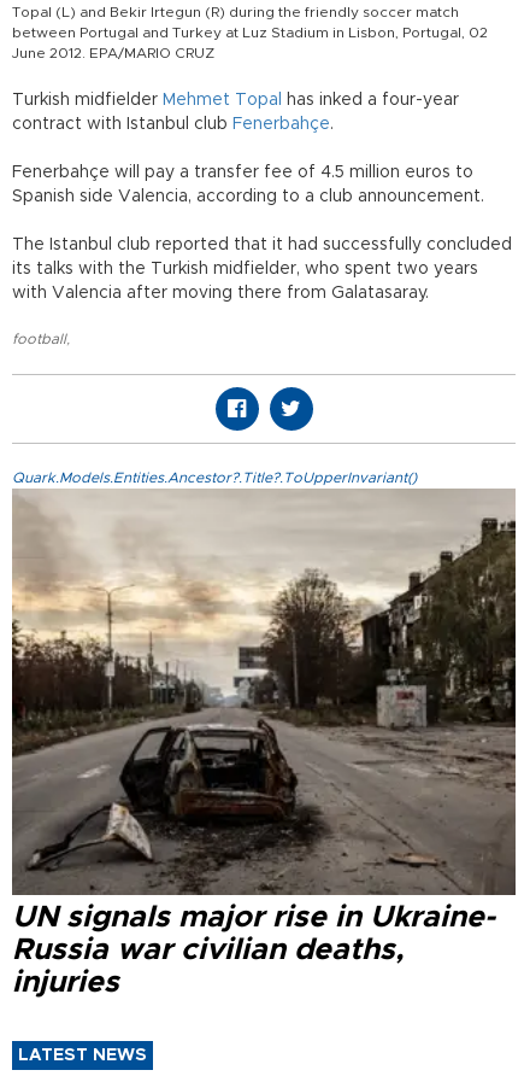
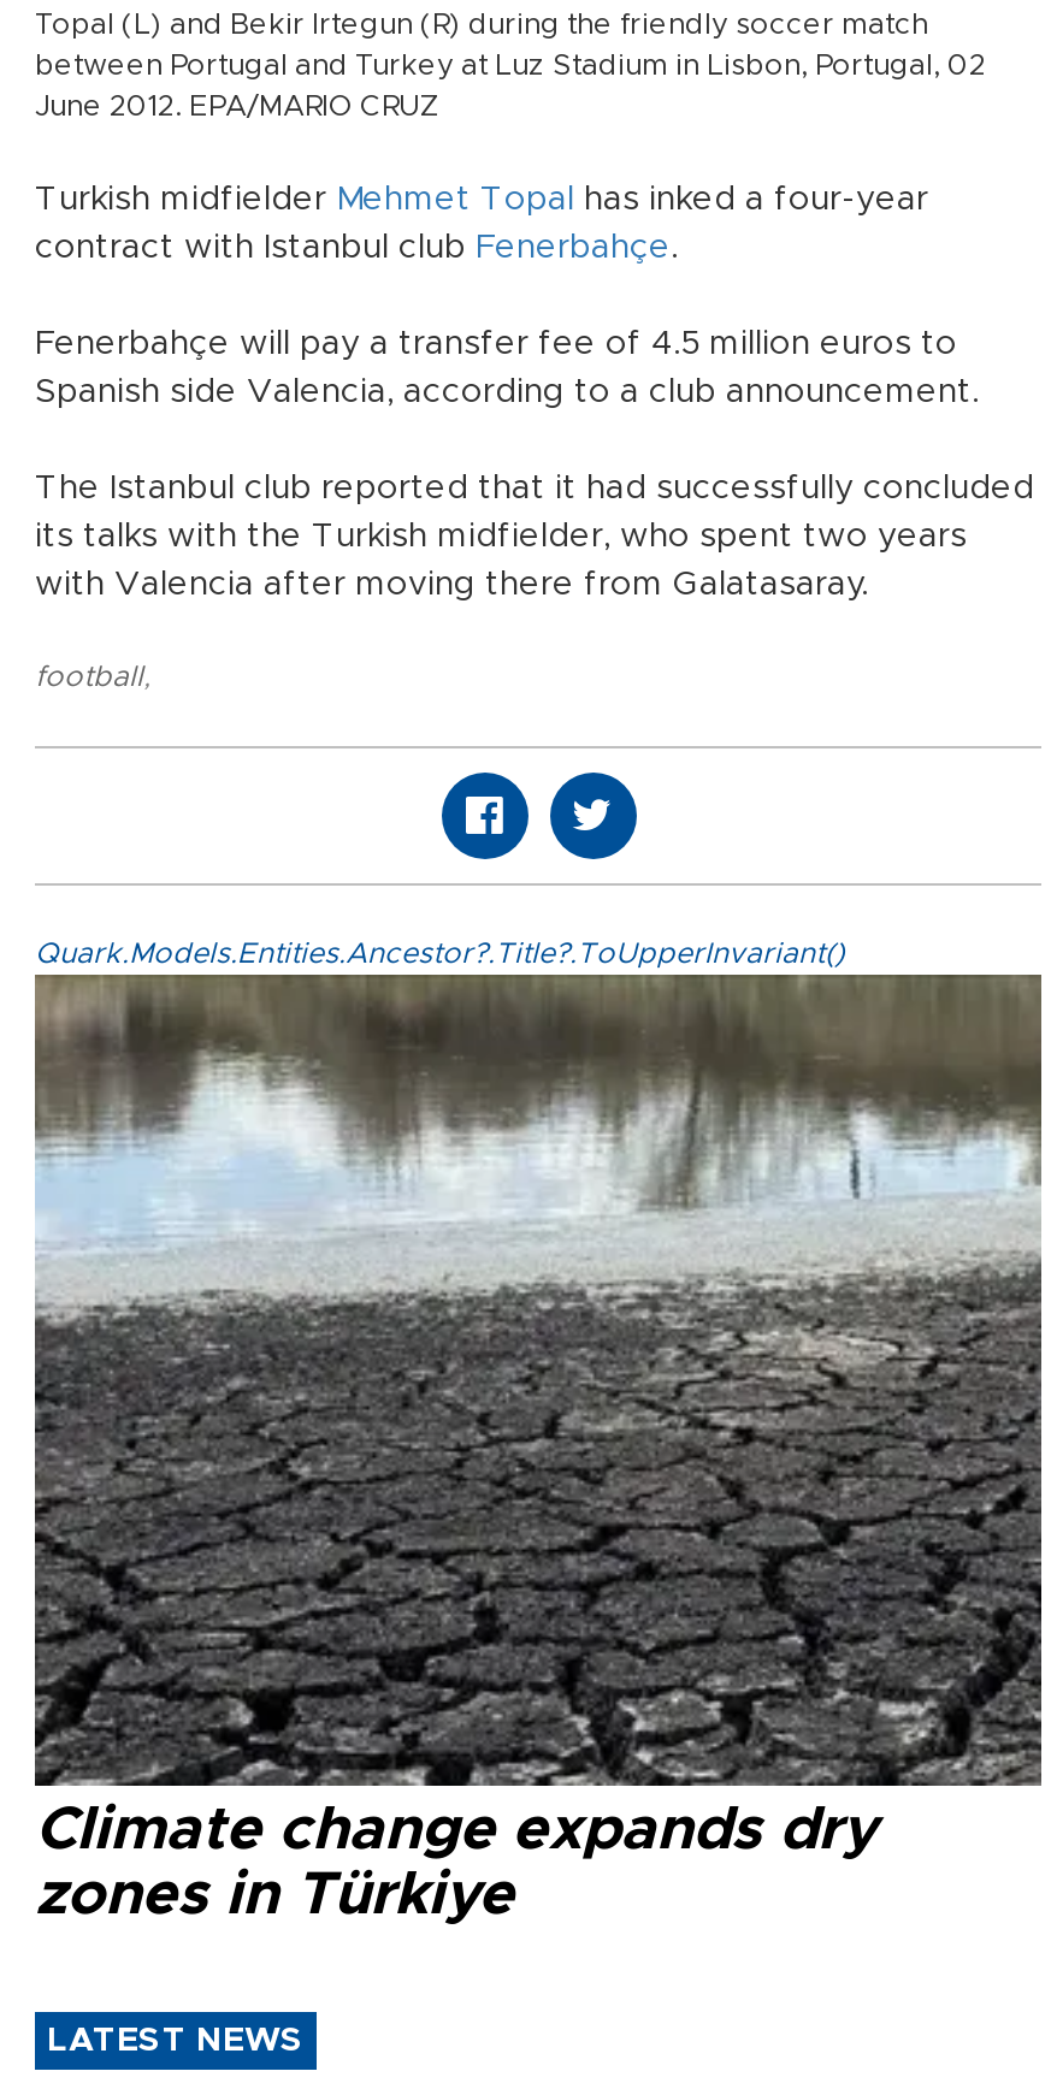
- [image]
- UN signals major rise in Ukraine-
- Russia war civilian deaths,
- injuries
+ [image]
+ Climate change expands dry
+ zones in Türkiye
